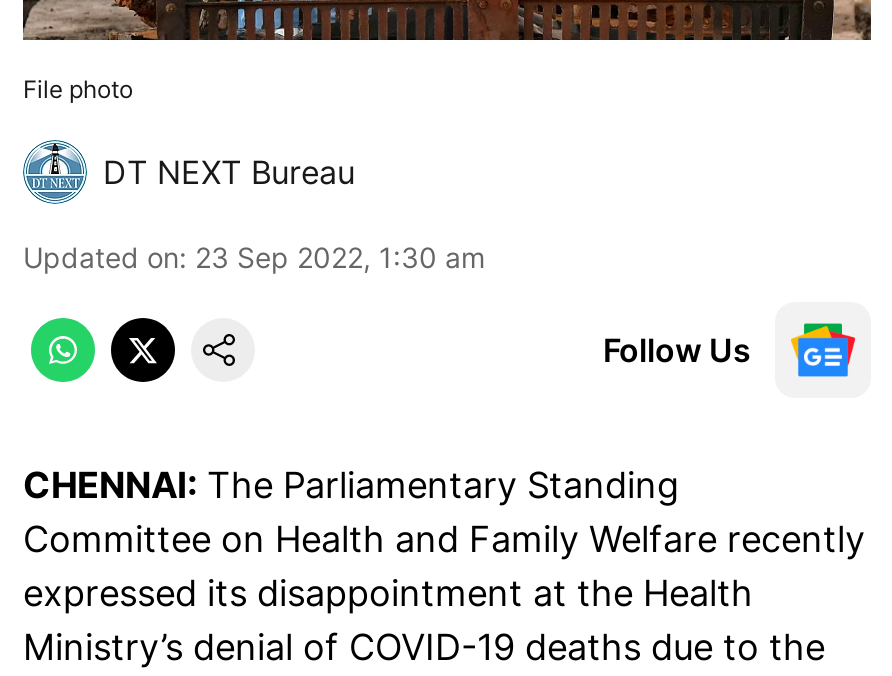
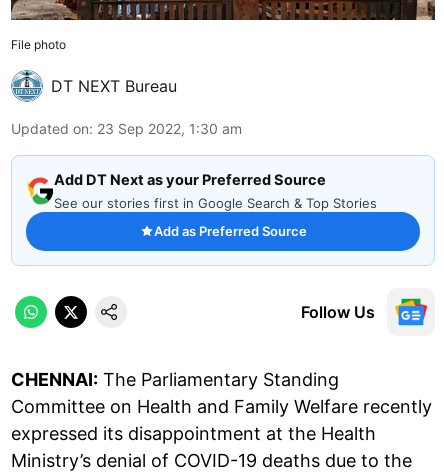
+ [image]
+ Add DT Next as your Preferred Source
+ See our stories first in Google Search & Top Stories
+ Add as Preferred Source
